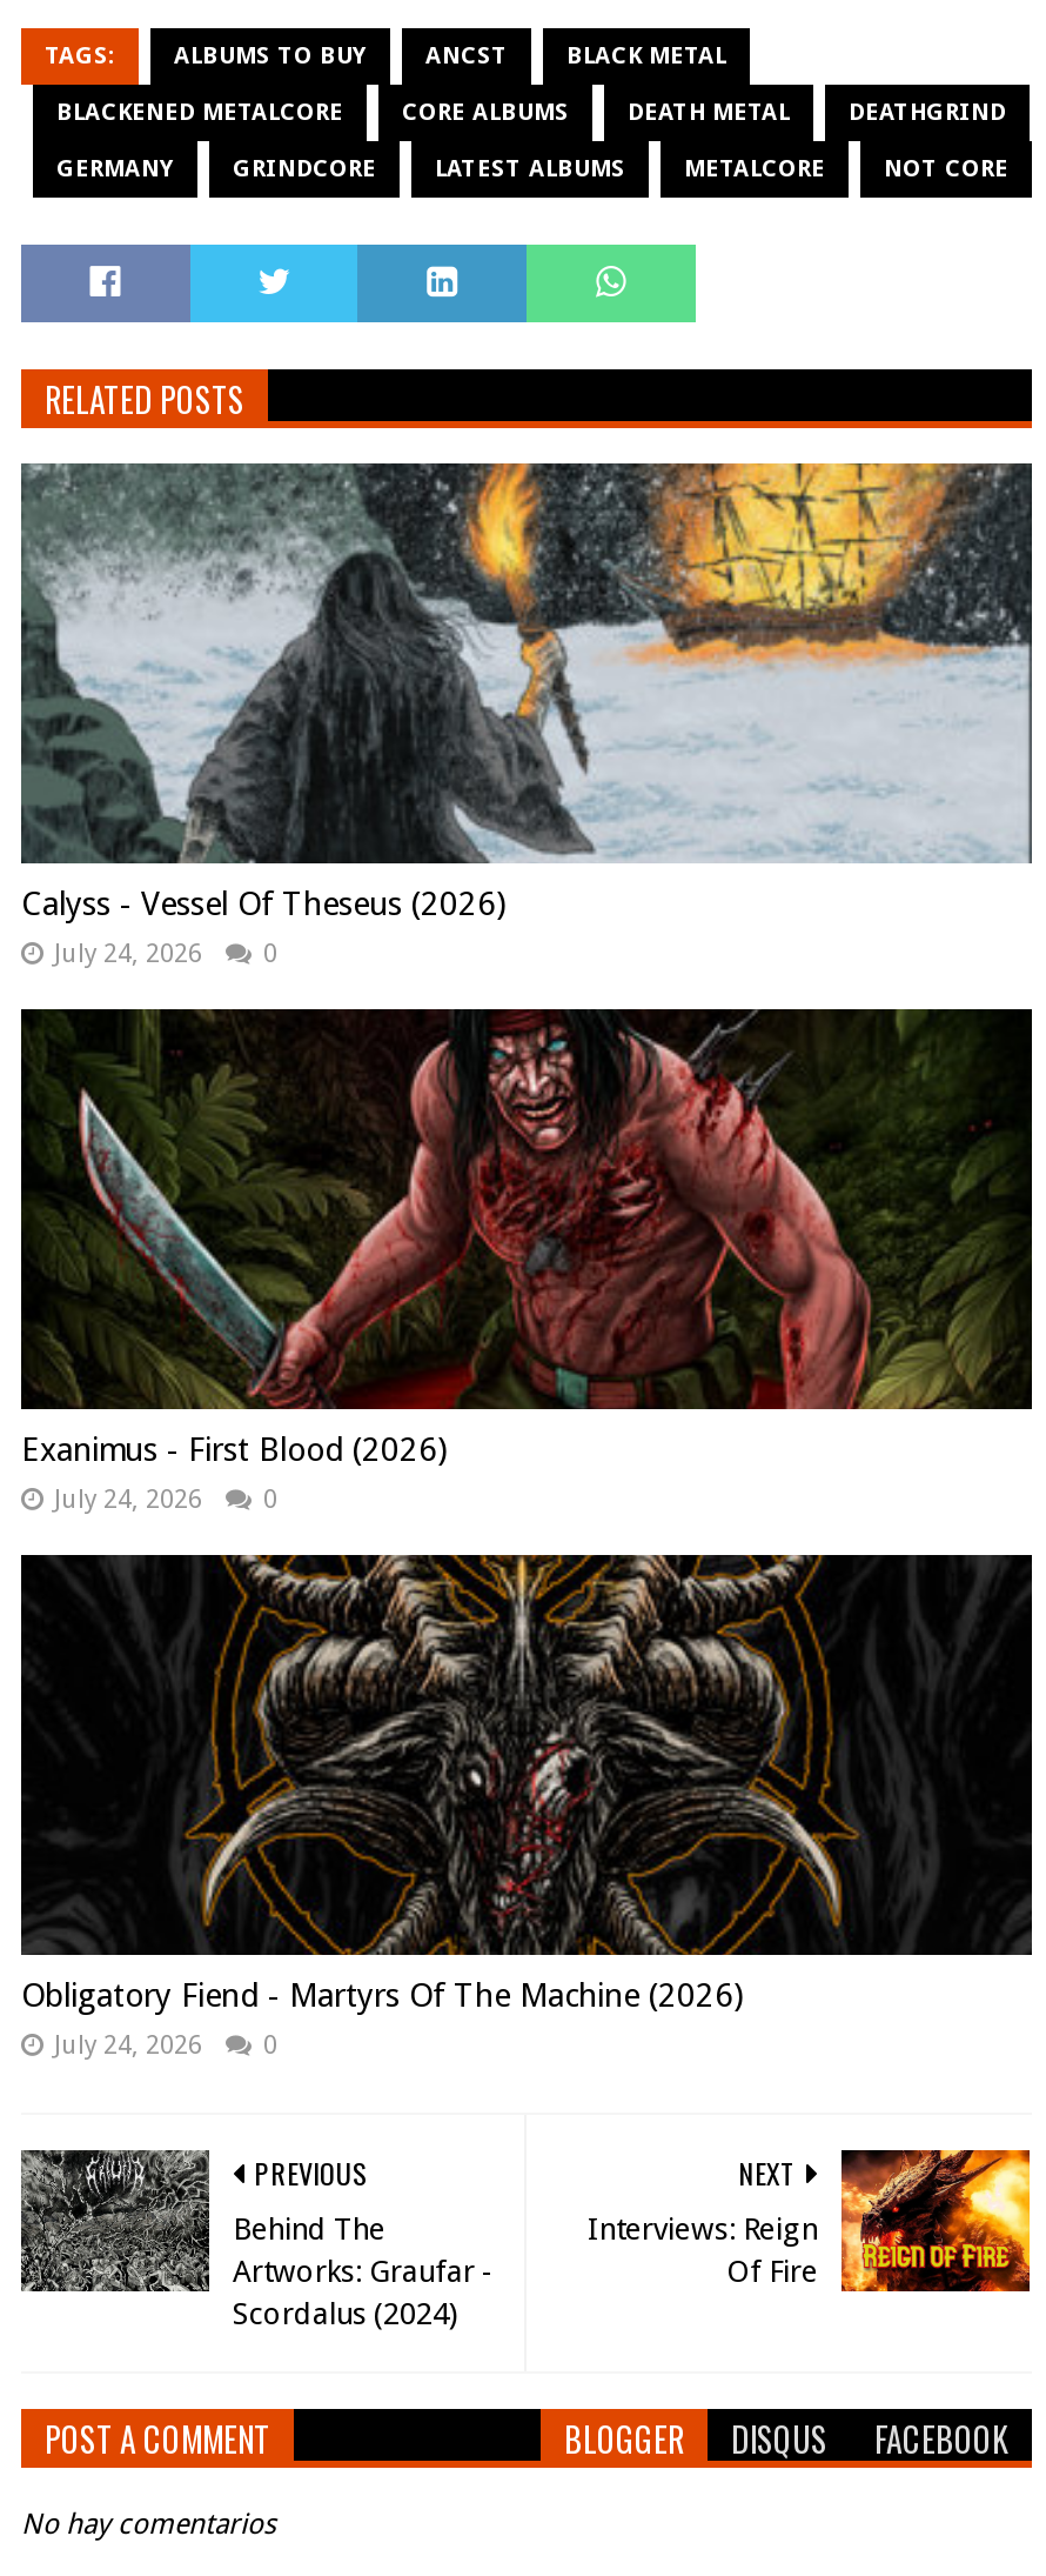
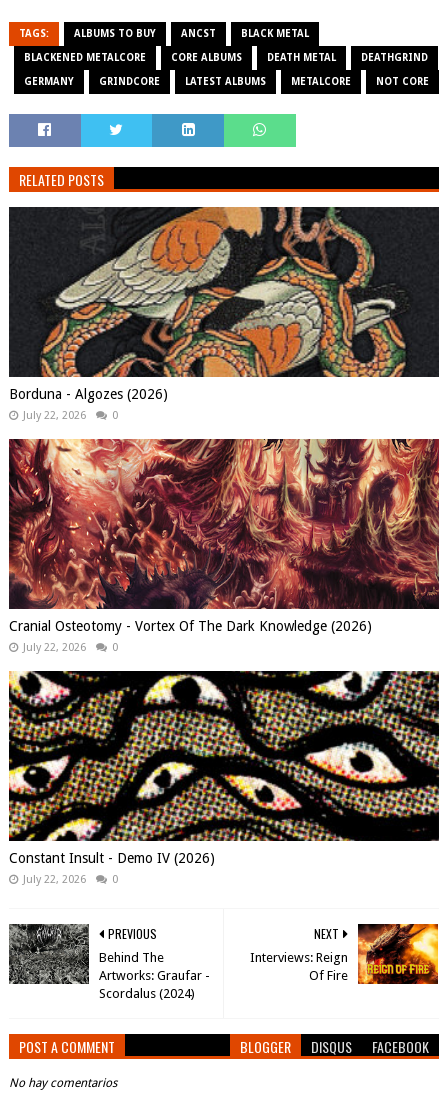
- [image]
- Calyss - Vessel Of Theseus (2026)
- July 24, 2026
+ [image]
+ Borduna - Algozes (2026)
+ July 22, 2026

- [image]
- Exanimus - First Blood (2026)
- July 24, 2026
+ [image]
+ Cranial Osteotomy - Vortex Of The Dark Knowledge (2026)
+ July 22, 2026

- [image]
- Obligatory Fiend - Martyrs Of The Machine (2026)
- July 24, 2026
+ [image]
+ Constant Insult - Demo IV (2026)
+ July 22, 2026
